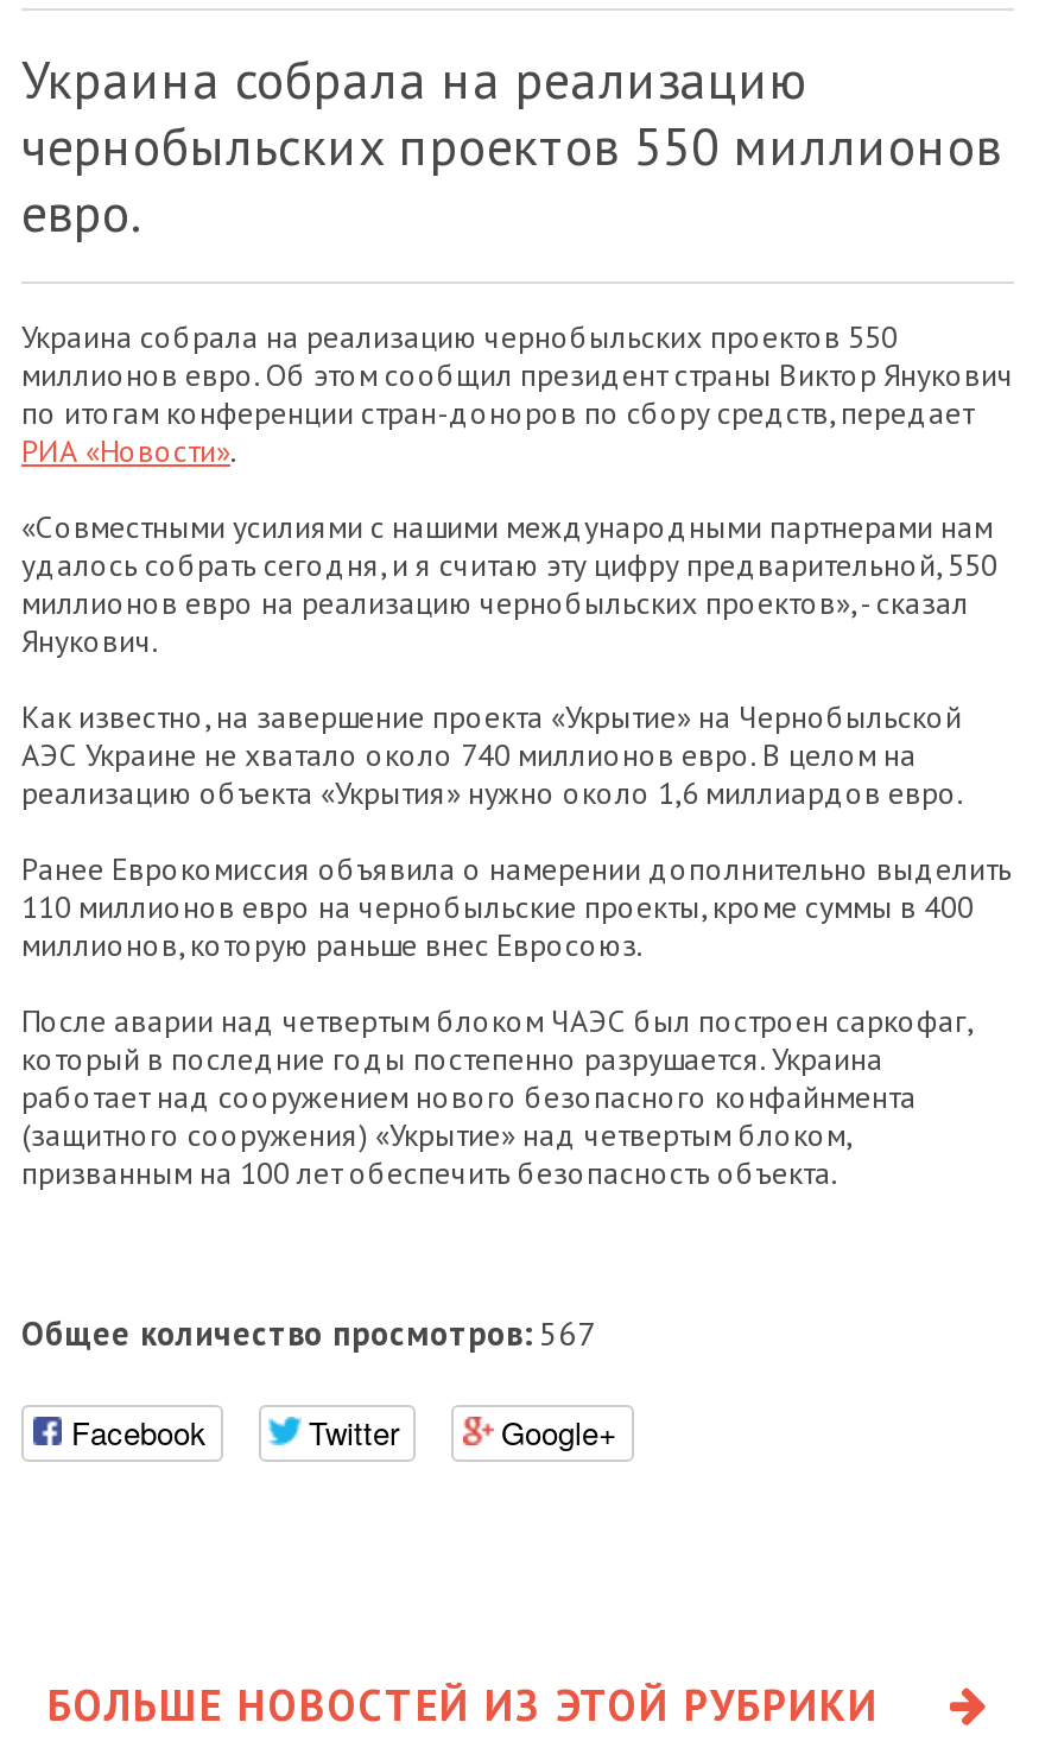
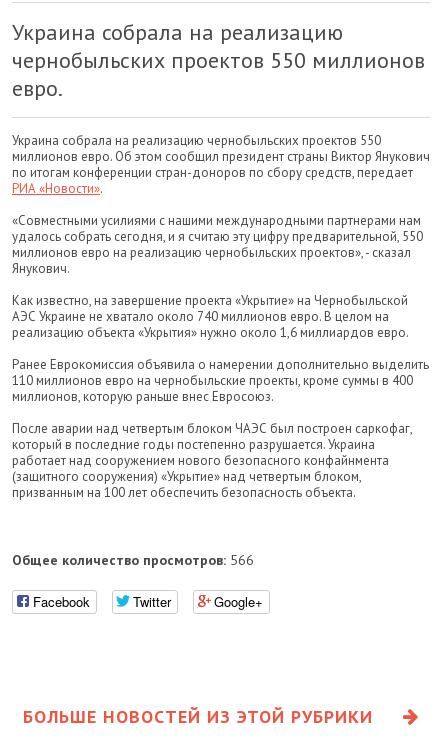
- Общее количество просмотров: 567
+ Общее количество просмотров: 566
